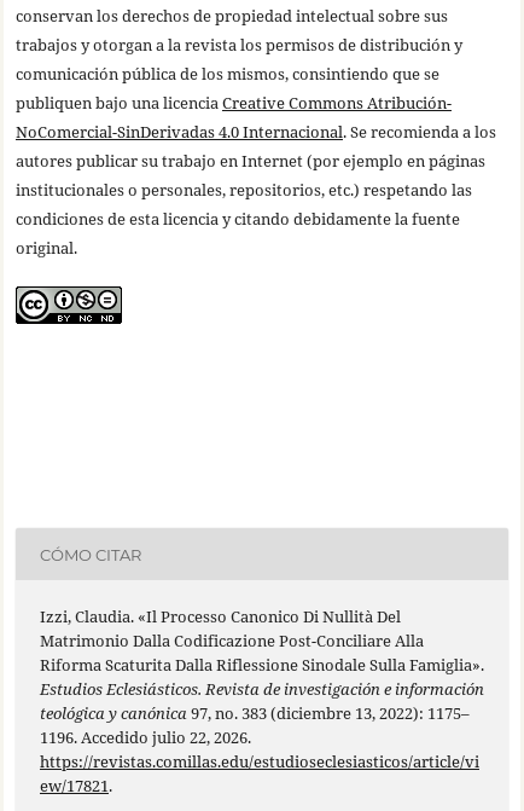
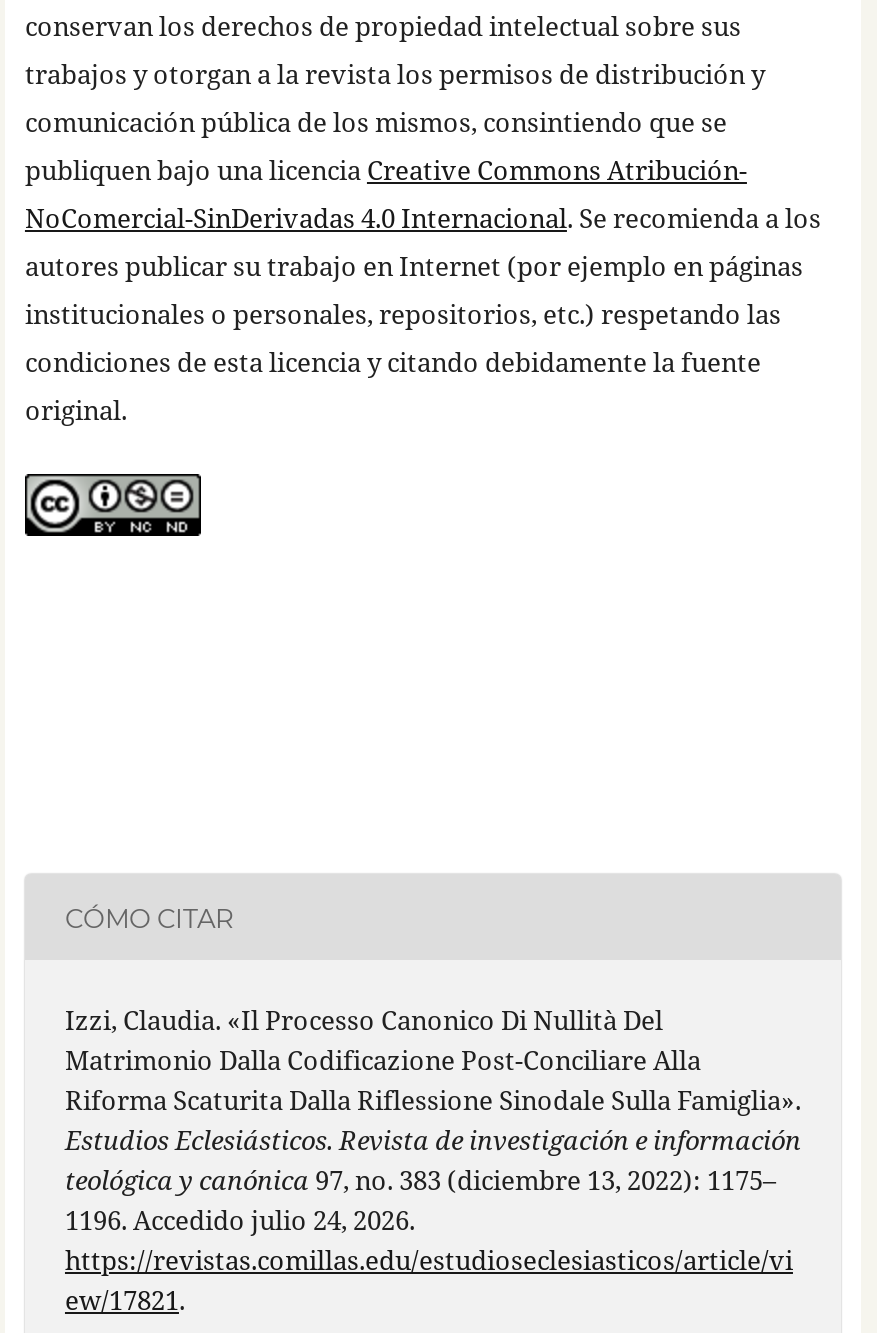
- 1196. Accedido julio 22, 2026.
+ 1196. Accedido julio 24, 2026.
